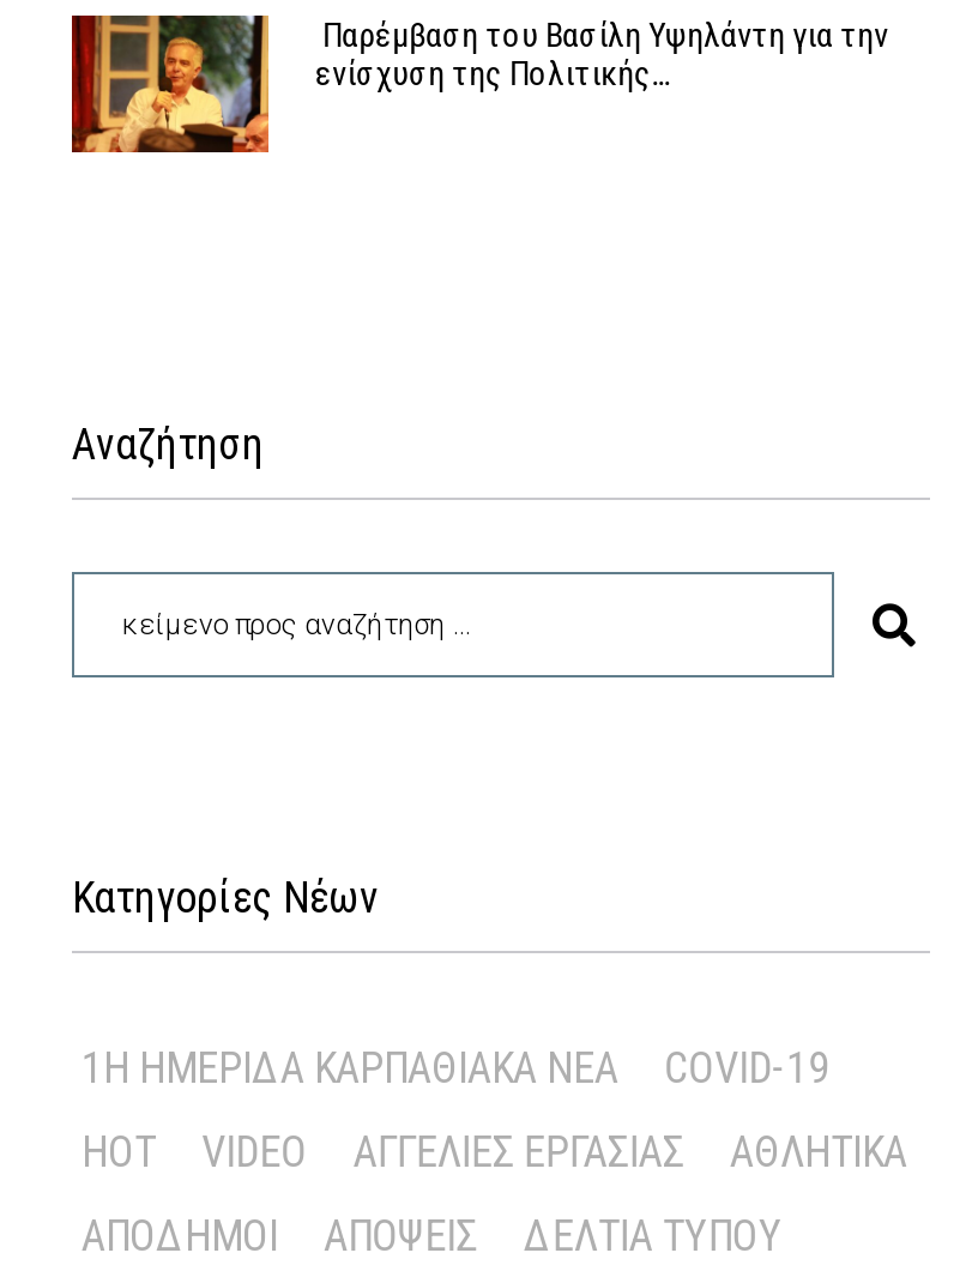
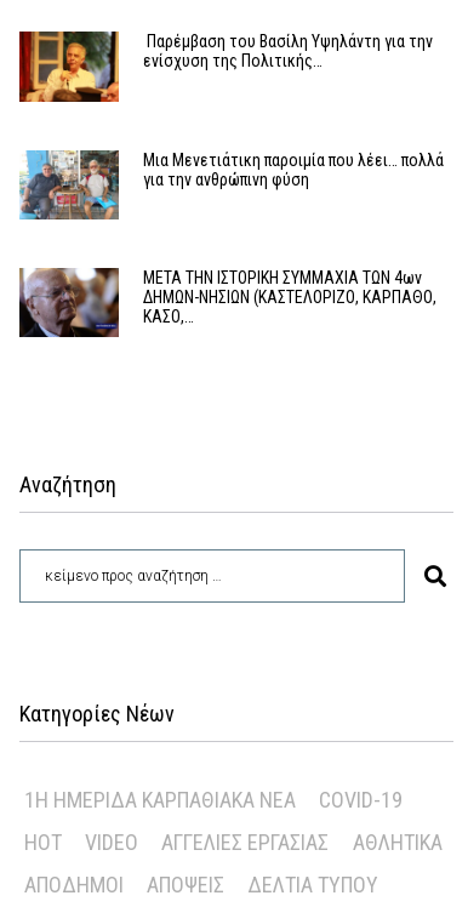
+ [image]
+ Μια Μενετιάτικη παροιμία που λέει… πολλά
+ για την ανθρώπινη φύση

+ [image]
+ ΜΕΤΑ ΤΗΝ ΙΣΤΟΡΙΚΗ ΣΥΜΜΑΧΙΑ ΤΩΝ 4ων
+ ΔΗΜΩΝ-ΝΗΣΙΩΝ (ΚΑΣΤΕΛΟΡΙΖΟ, ΚΑΡΠΑΘΟ,
+ ΚΑΣΟ,…
